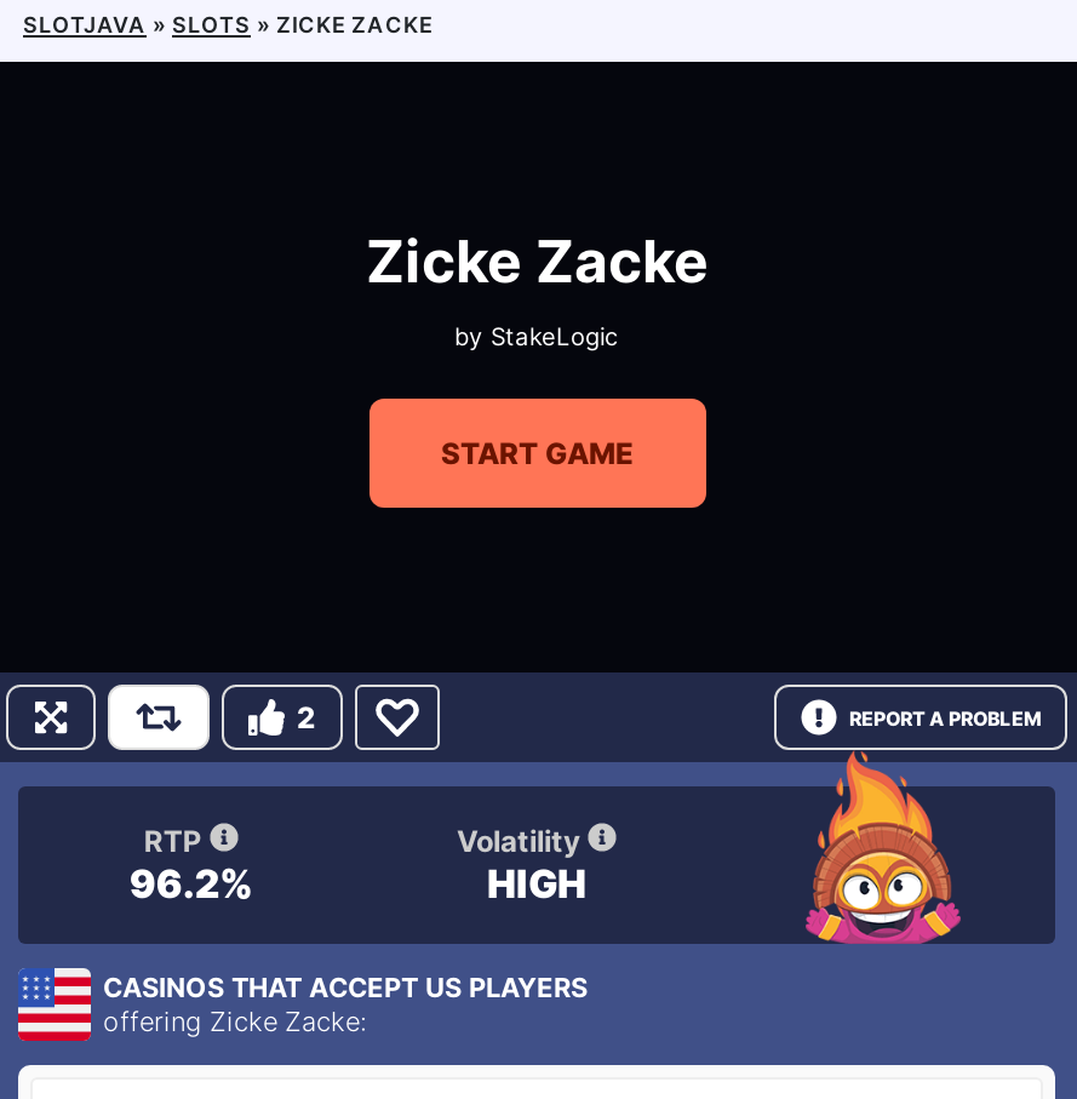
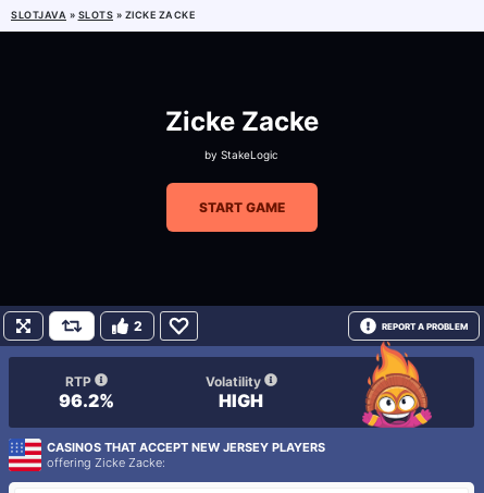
- CASINOS THAT ACCEPT US PLAYERS
+ CASINOS THAT ACCEPT NEW JERSEY PLAYERS
